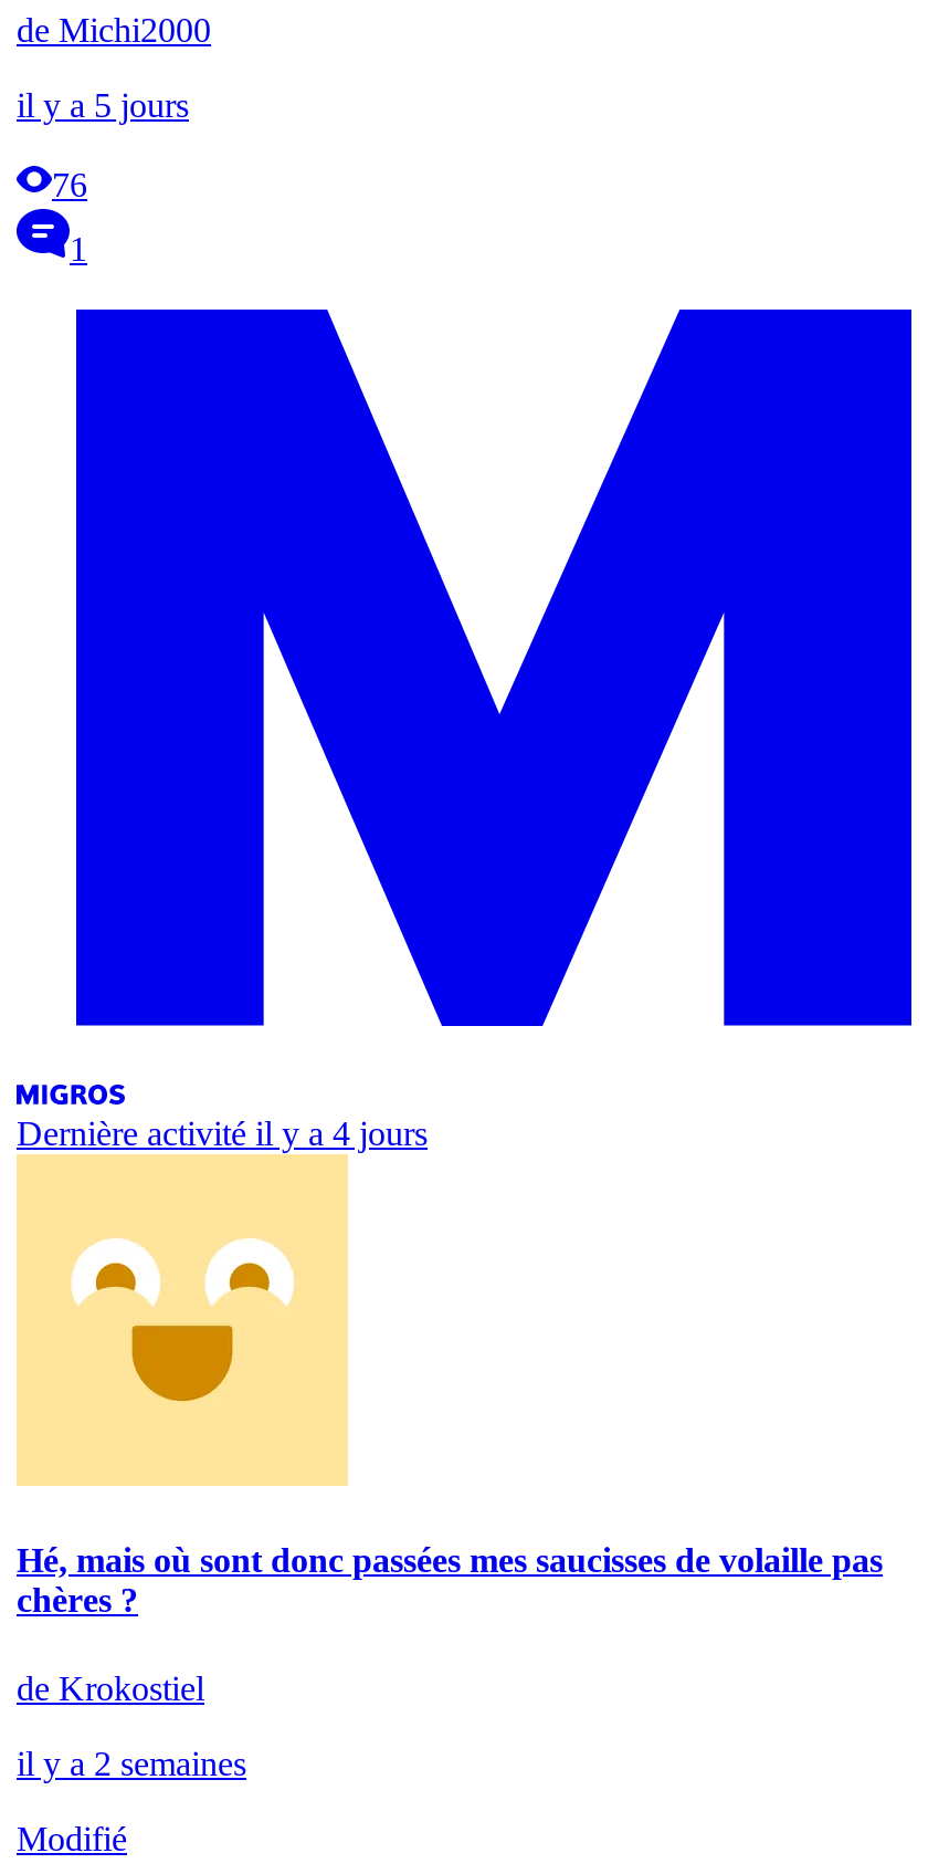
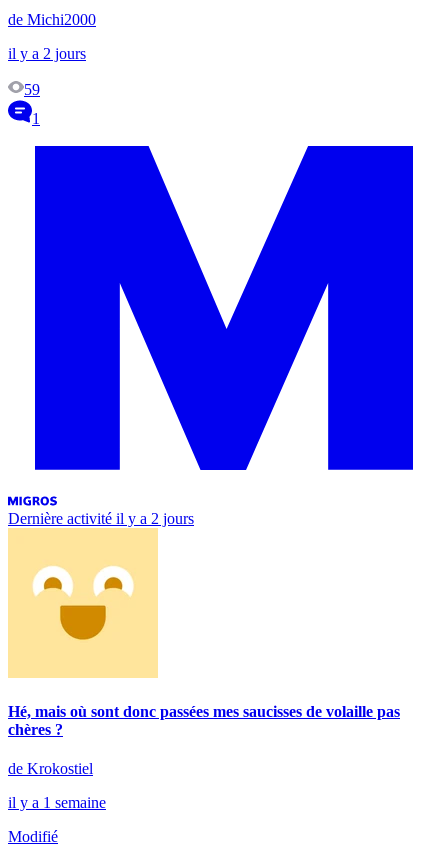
- il y a 5 jours
+ il y a 2 jours

- 76
+ 59

- Dernière activité il y a 4 jours
+ Dernière activité il y a 2 jours

- il y a 2 semaines
+ il y a 1 semaine
